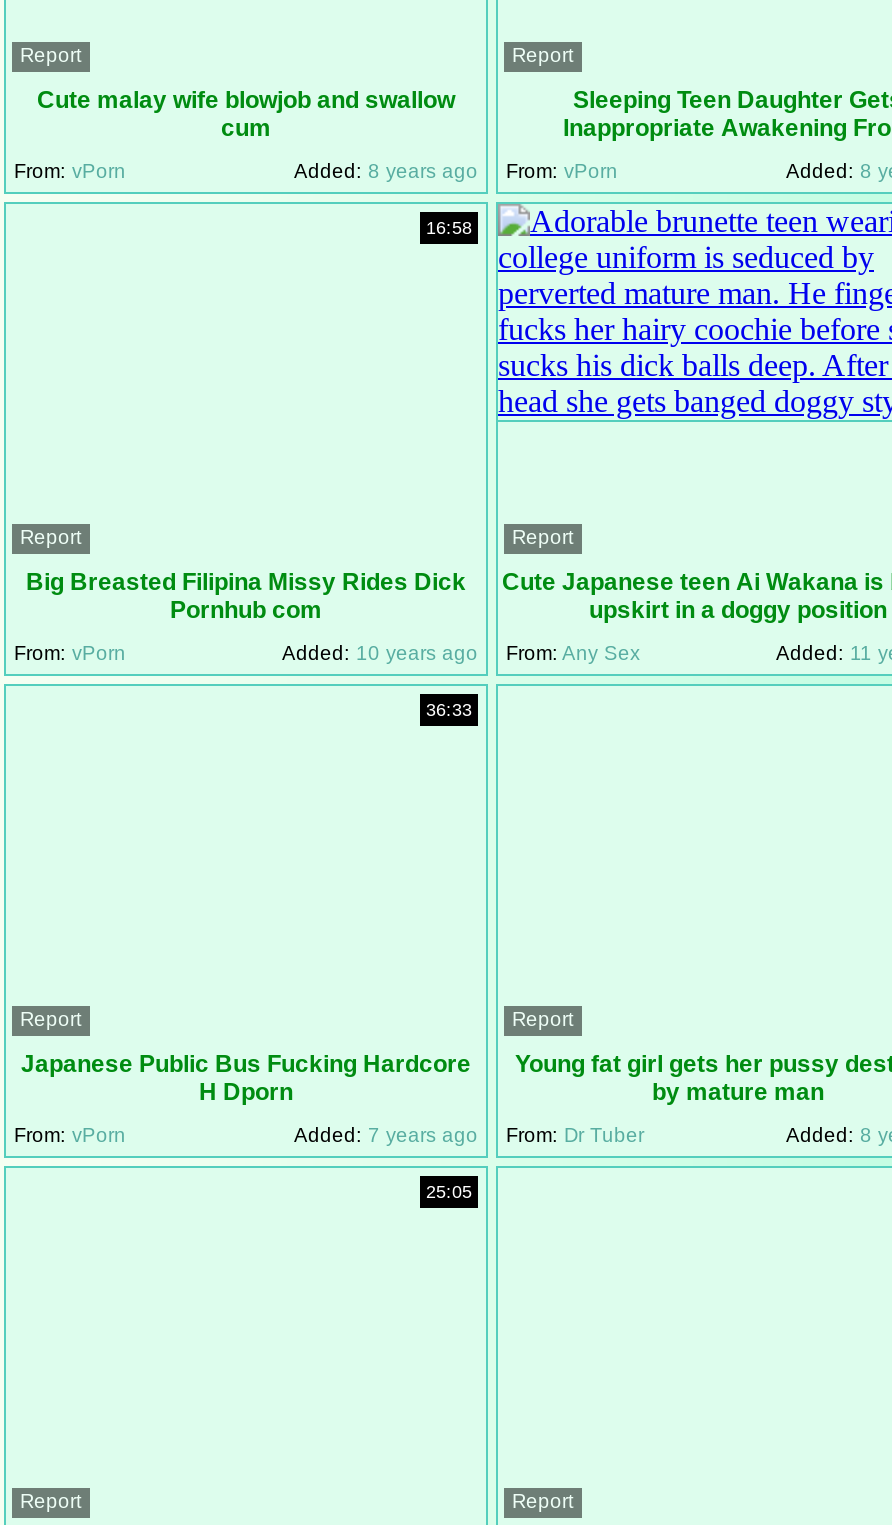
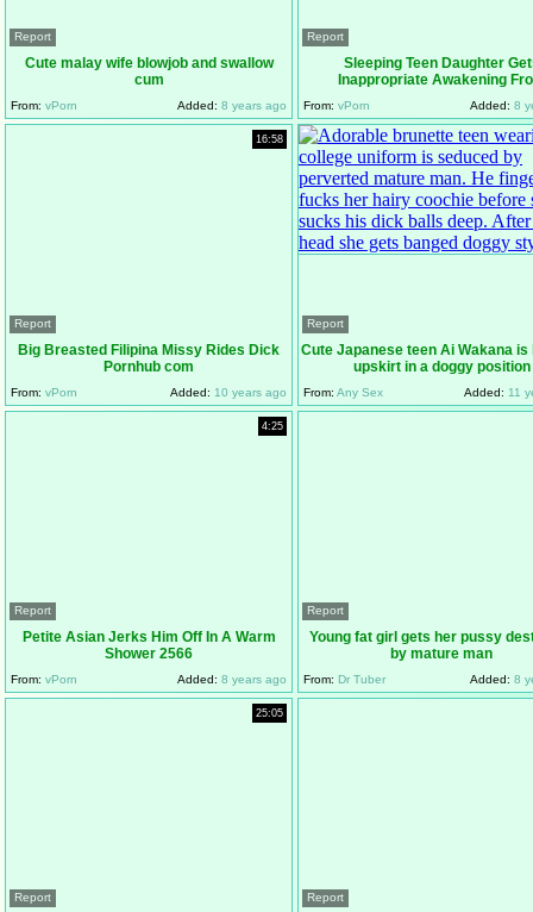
- 36:33
+ 4:25

- Japanese Public Bus Fucking Hardcore
- H Dporn
+ Petite Asian Jerks Him Off In A Warm
+ Shower 2566

- Added: 7 years ago
+ Added: 8 years ago
